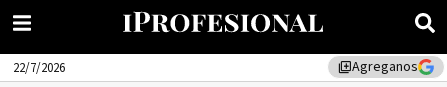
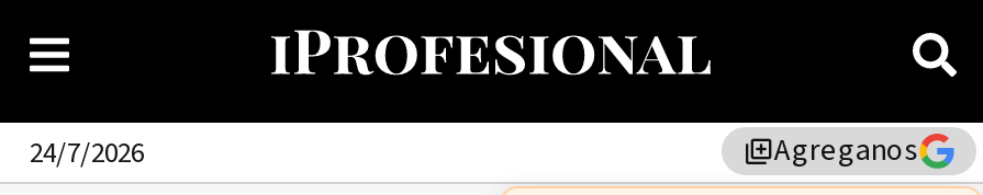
- 22/7/2026
+ 24/7/2026
